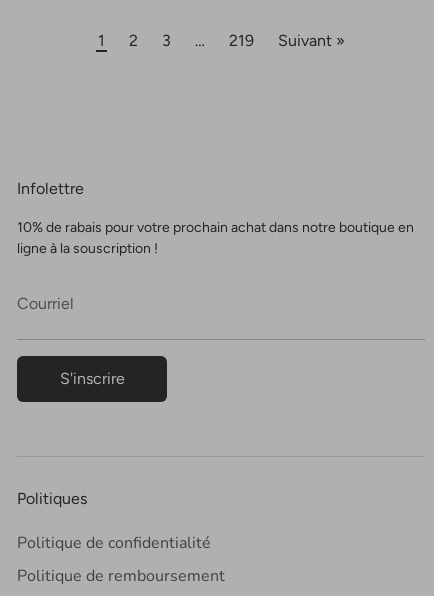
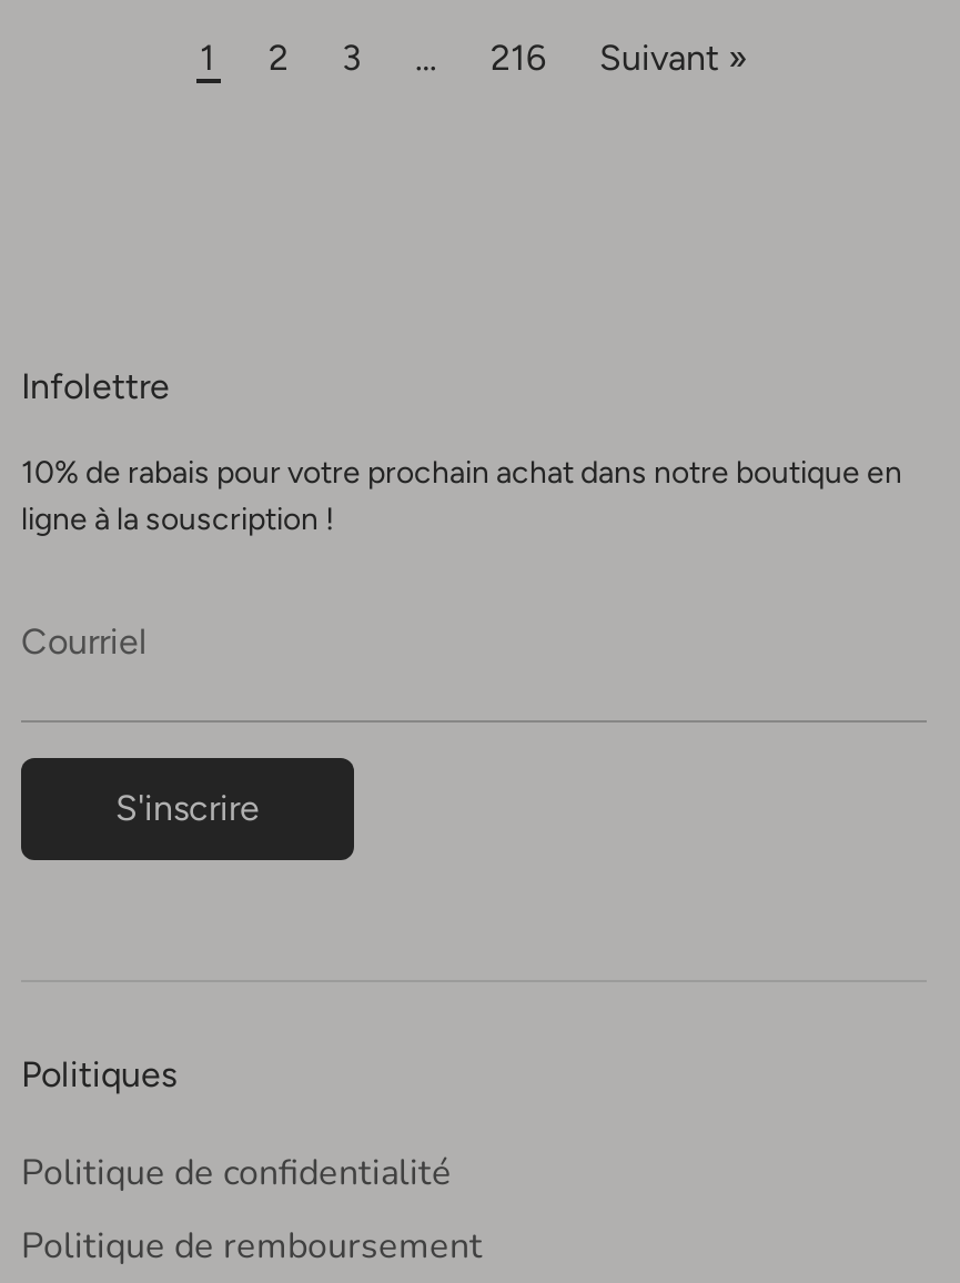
- 219
+ 216
